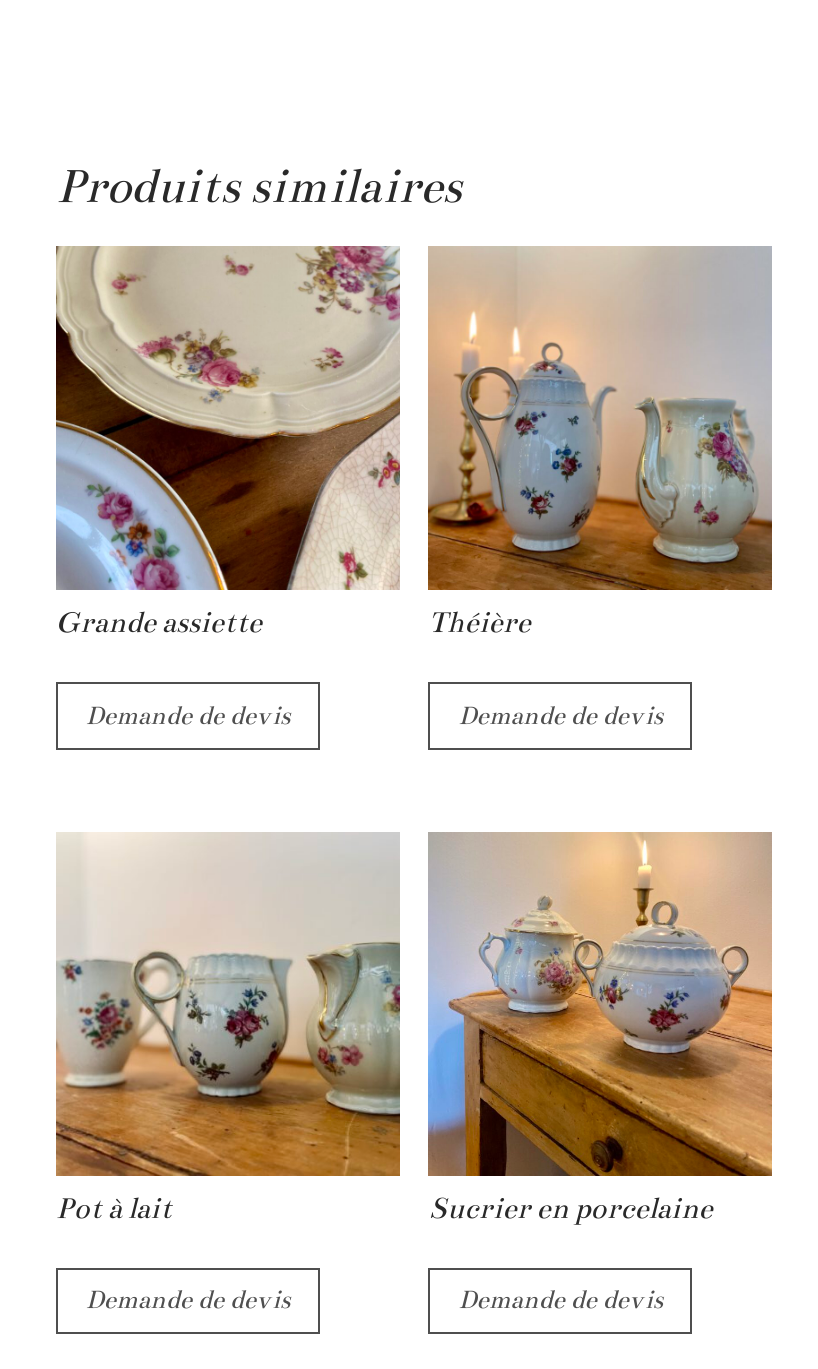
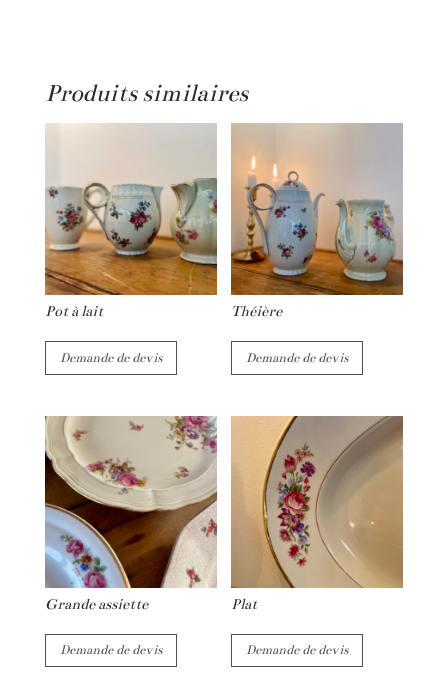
moved down: [image] | Grande assiette

moved up: [image] | Pot à lait

- [image]
- Sucrier en porcelaine
+ [image]
+ Plat
